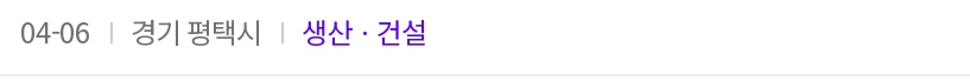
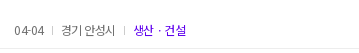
- 04-06
- 경기 평택시
+ 04-04
+ 경기 안성시
